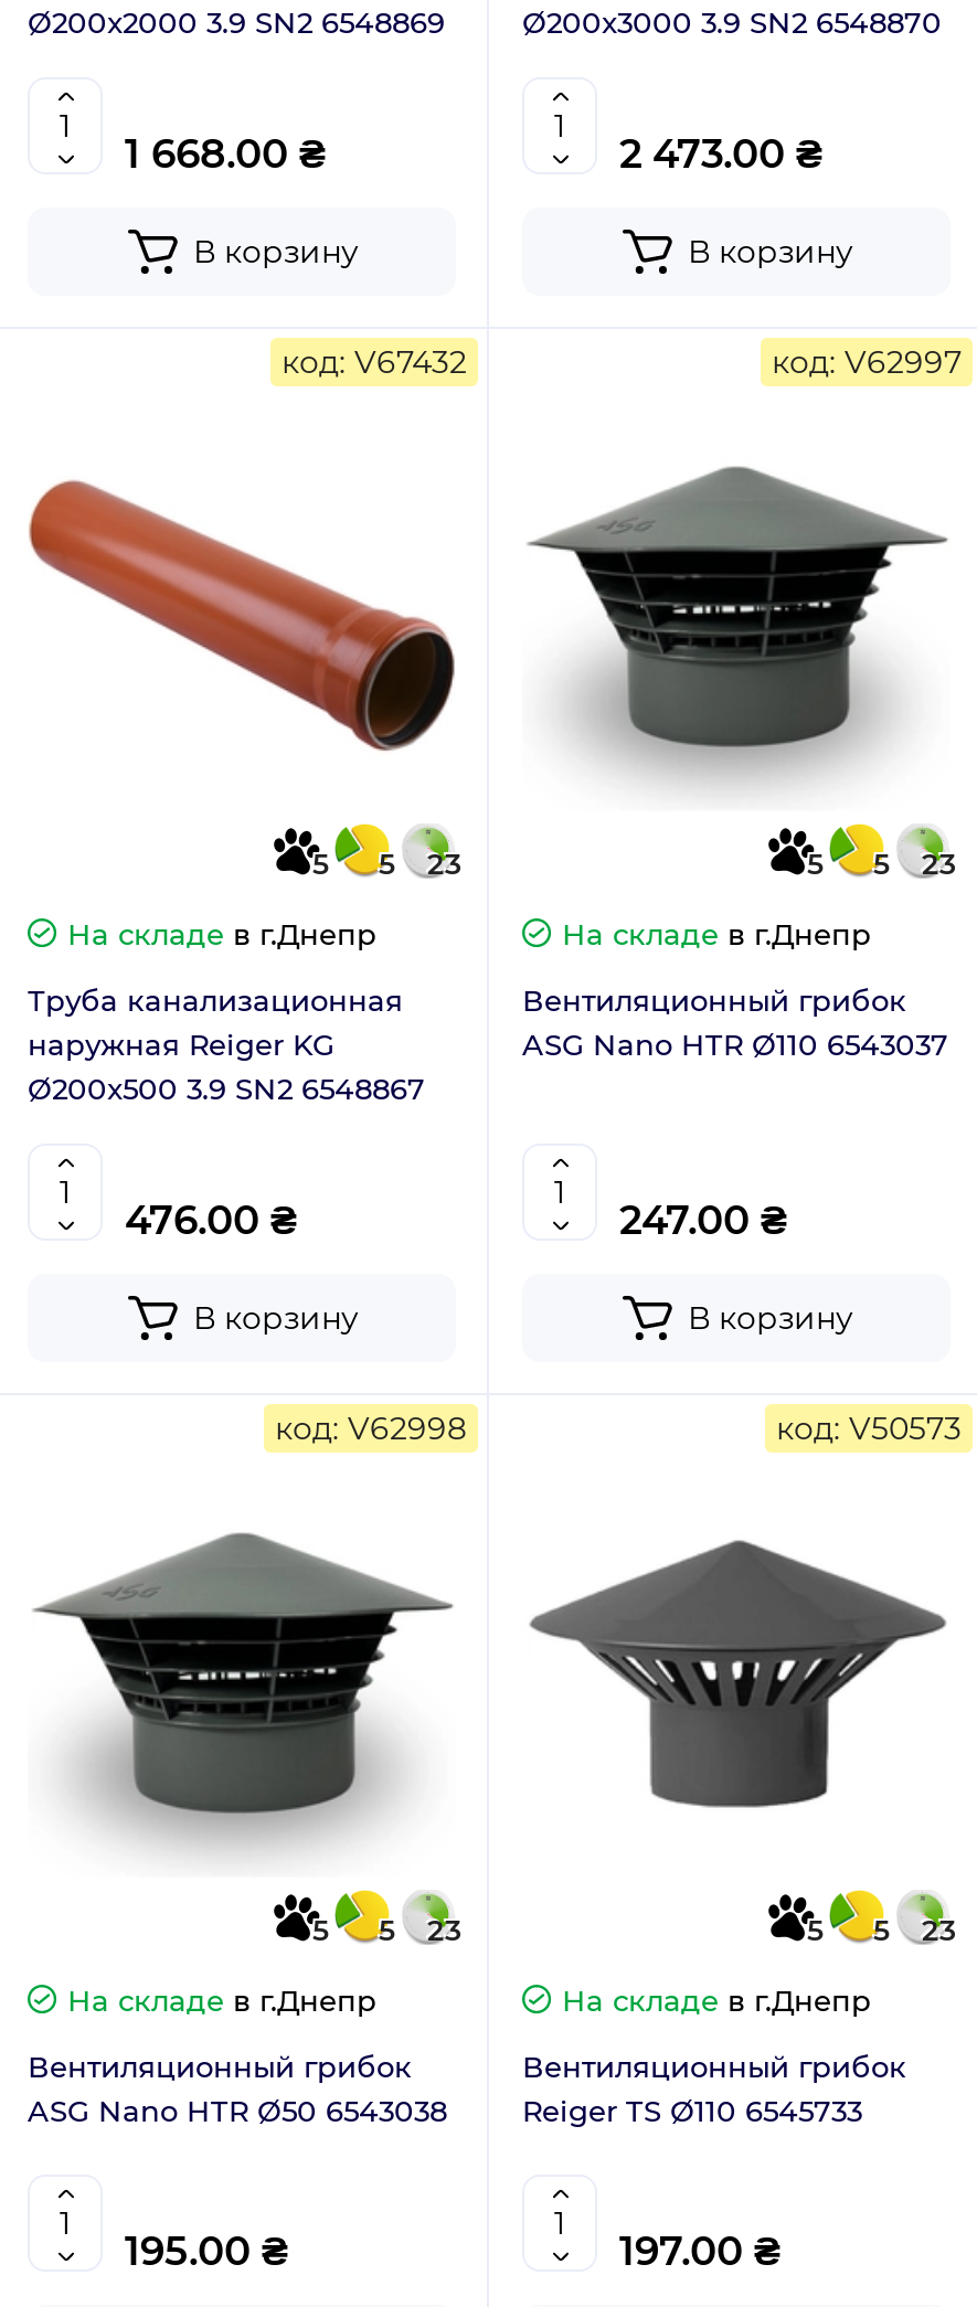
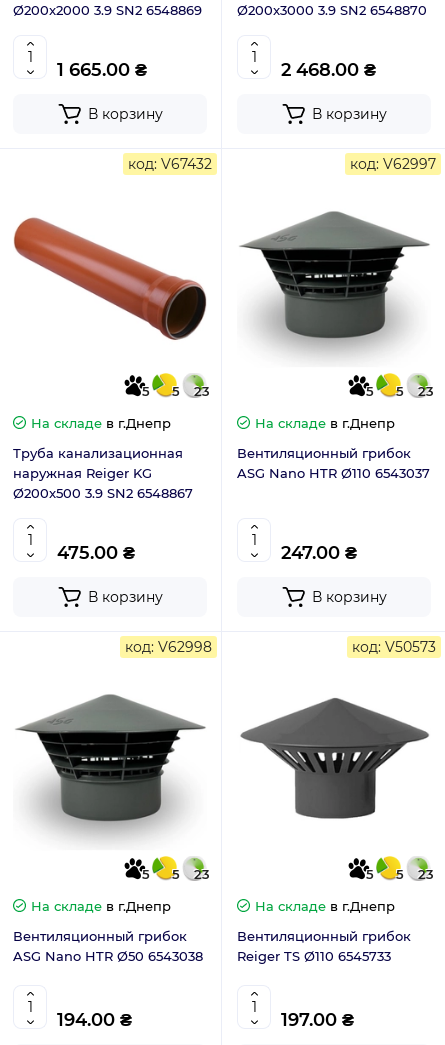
- 1 668.00 ₴
+ 1 665.00 ₴

- 2 473.00 ₴
+ 2 468.00 ₴

- 476.00 ₴
+ 475.00 ₴

- 195.00 ₴
+ 194.00 ₴
